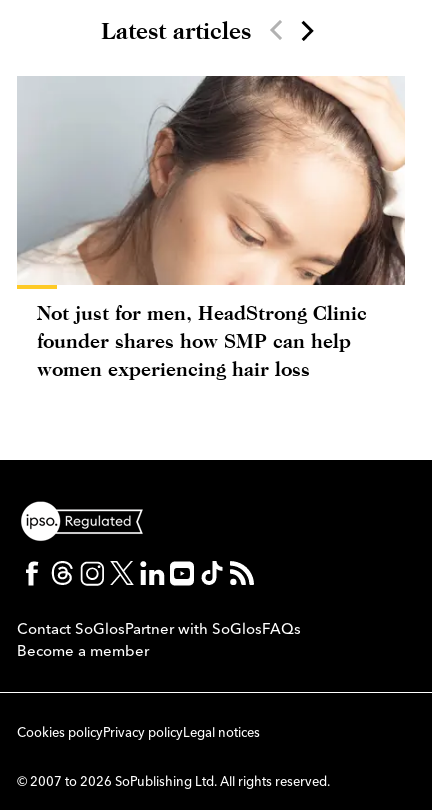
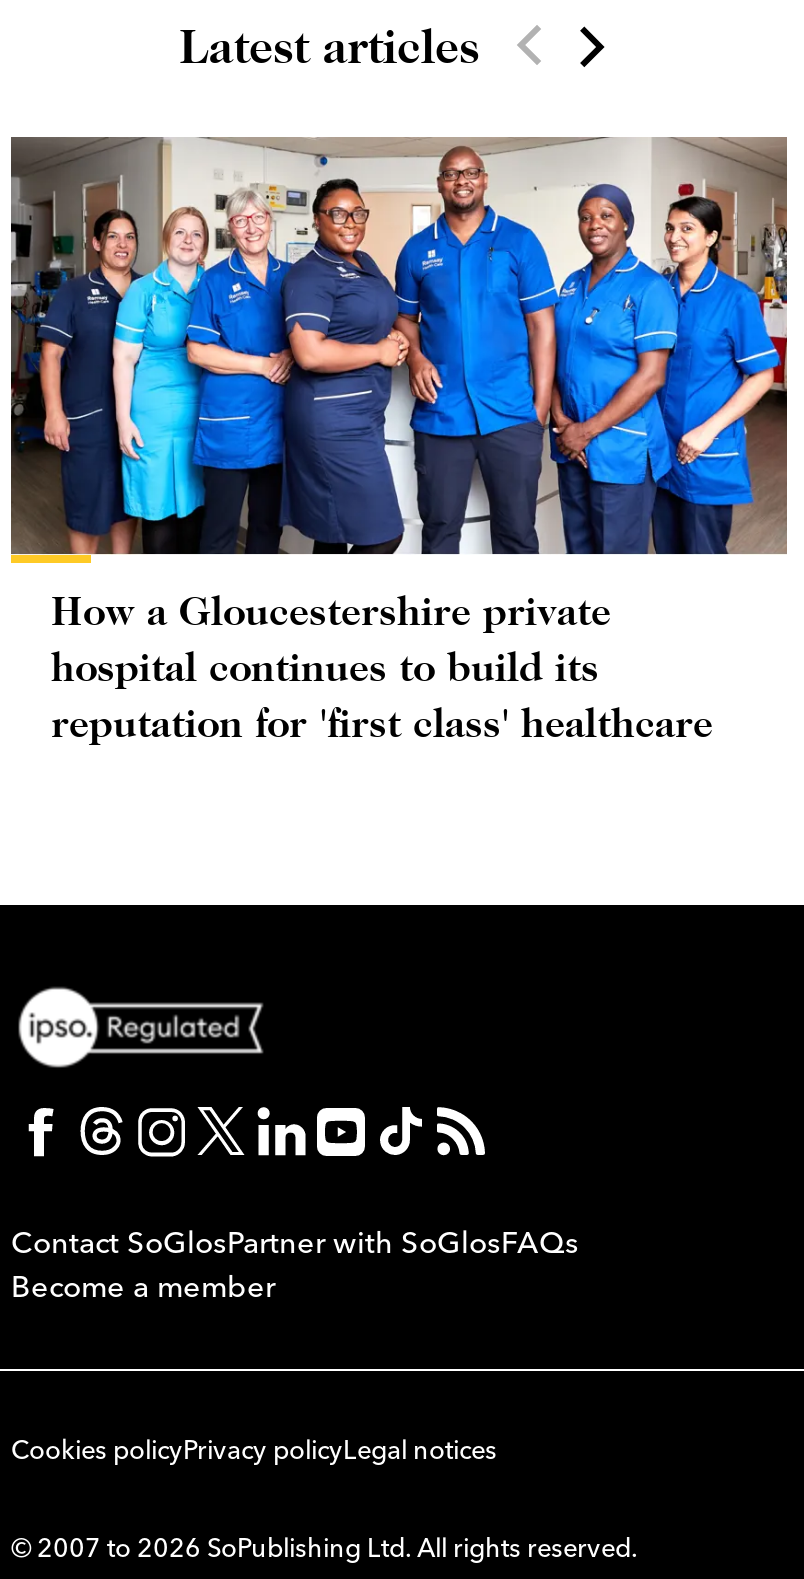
- [image]
- Not just for men, HeadStrong Clinic
- founder shares how SMP can help
- women experiencing hair loss
+ [image]
+ How a Gloucestershire private
+ hospital continues to build its
+ reputation for 'first class' healthcare
